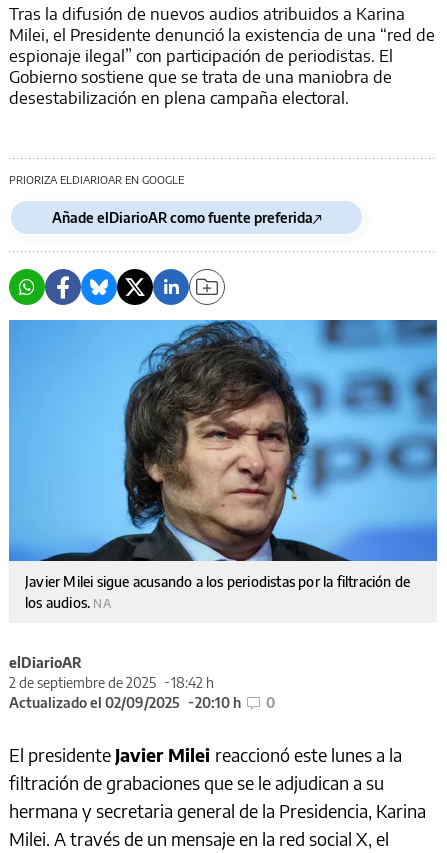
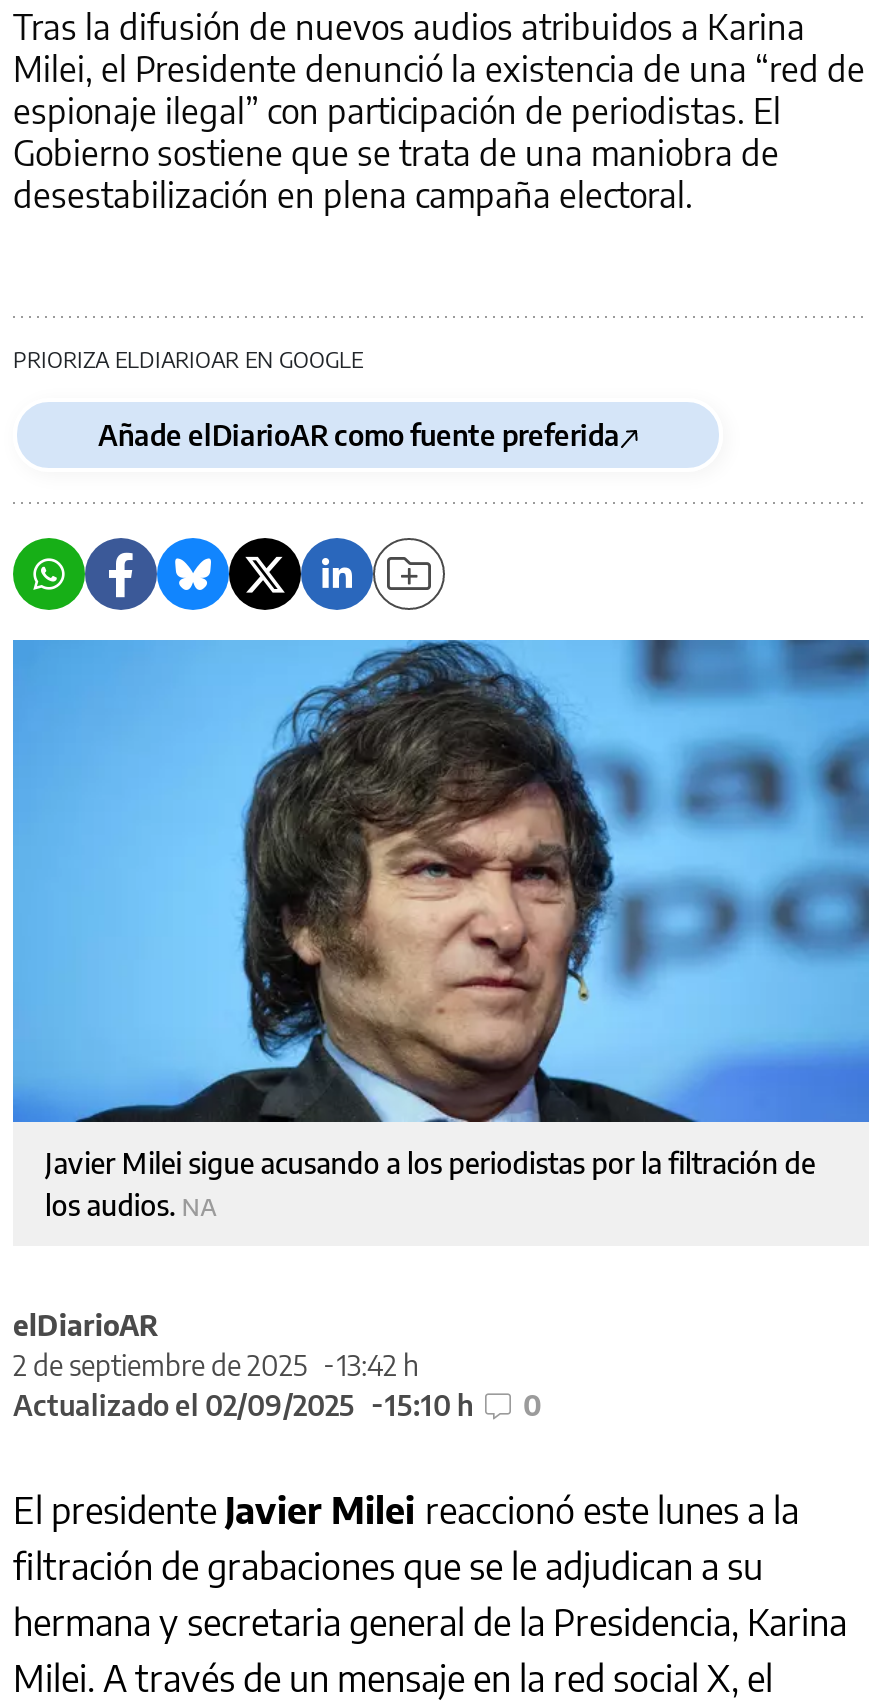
- 2 de septiembre de 2025 18:42 h
+ 2 de septiembre de 2025 13:42 h

- Actualizado el 02/09/2025 20:10 h 0
+ Actualizado el 02/09/2025 15:10 h 0
